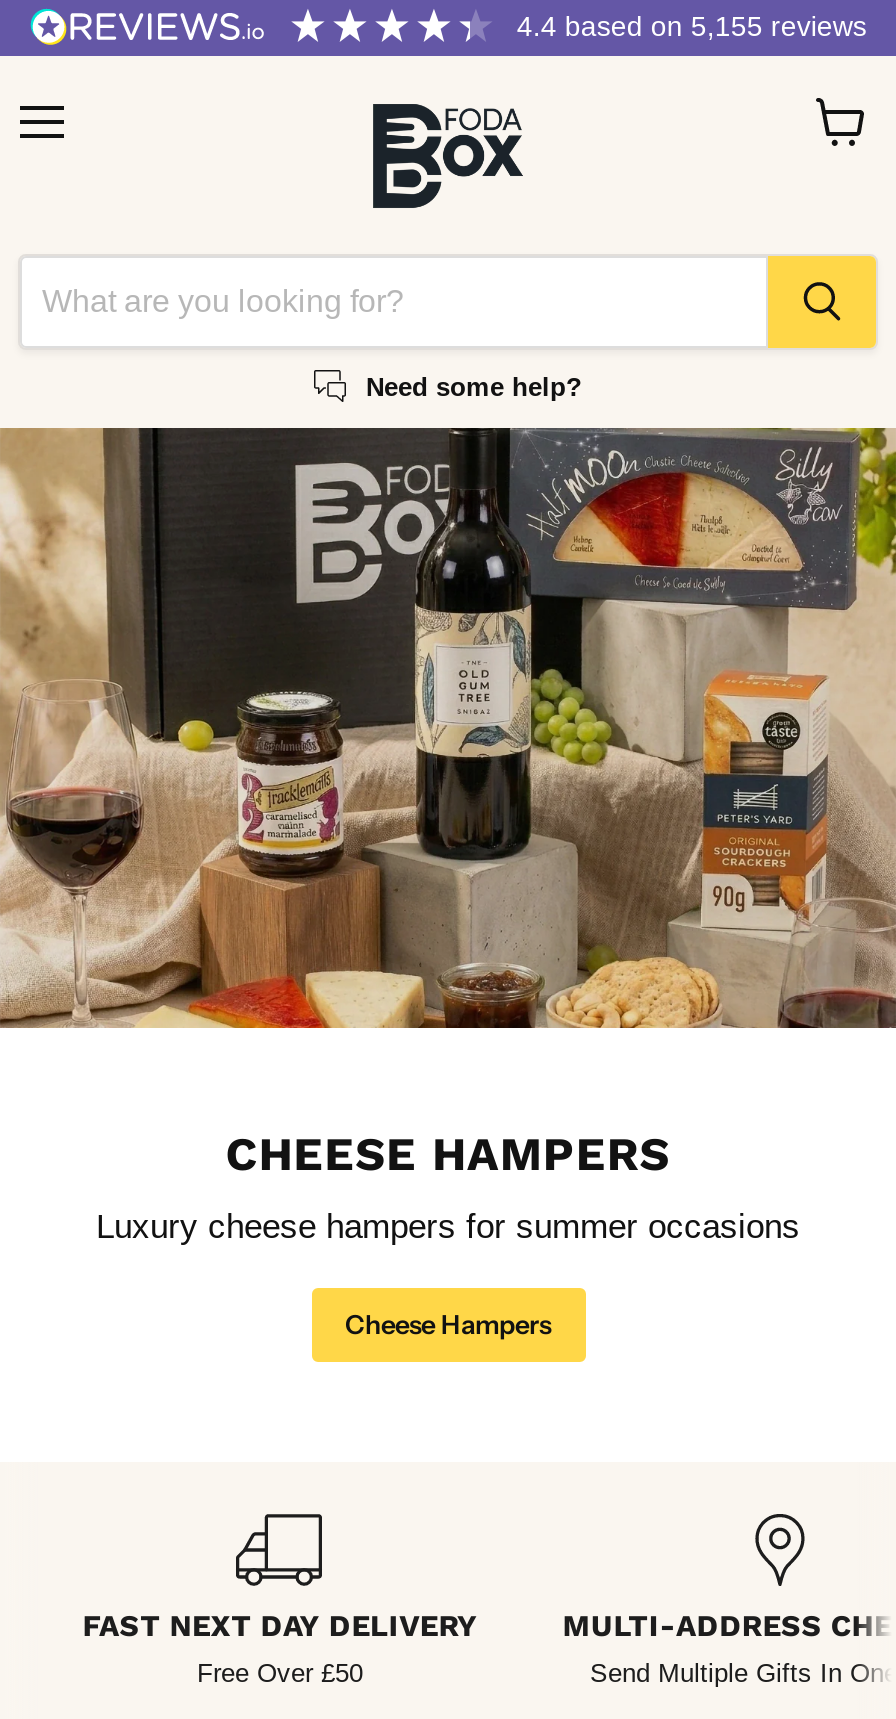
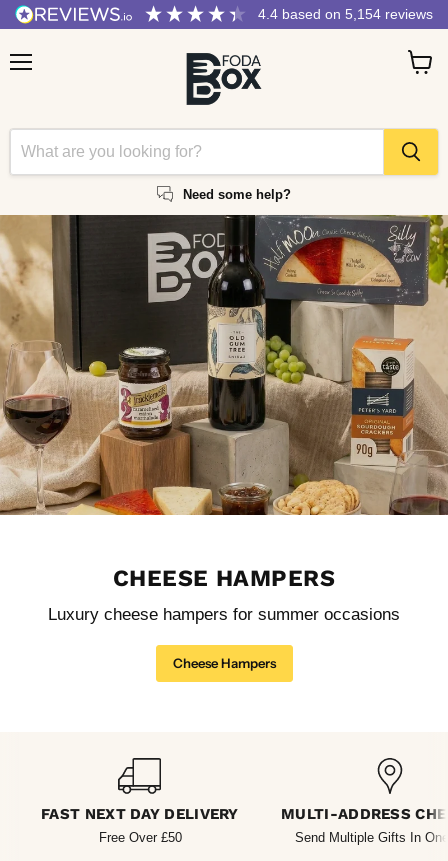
- 4.4 based on 5,155 reviews
+ 4.4 based on 5,154 reviews
